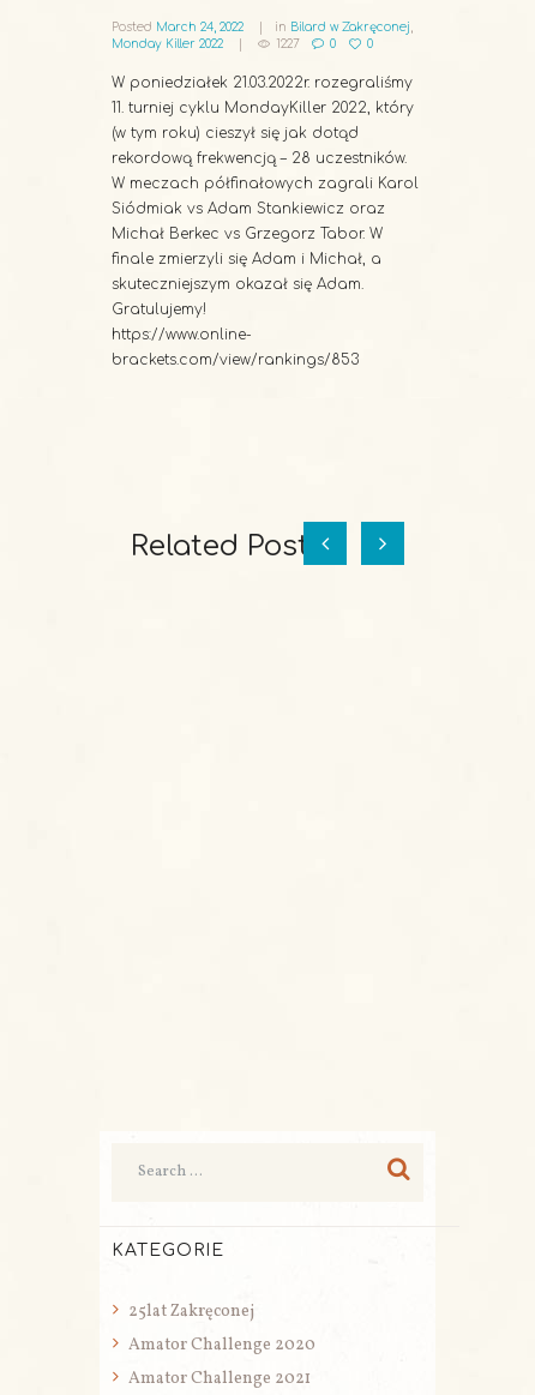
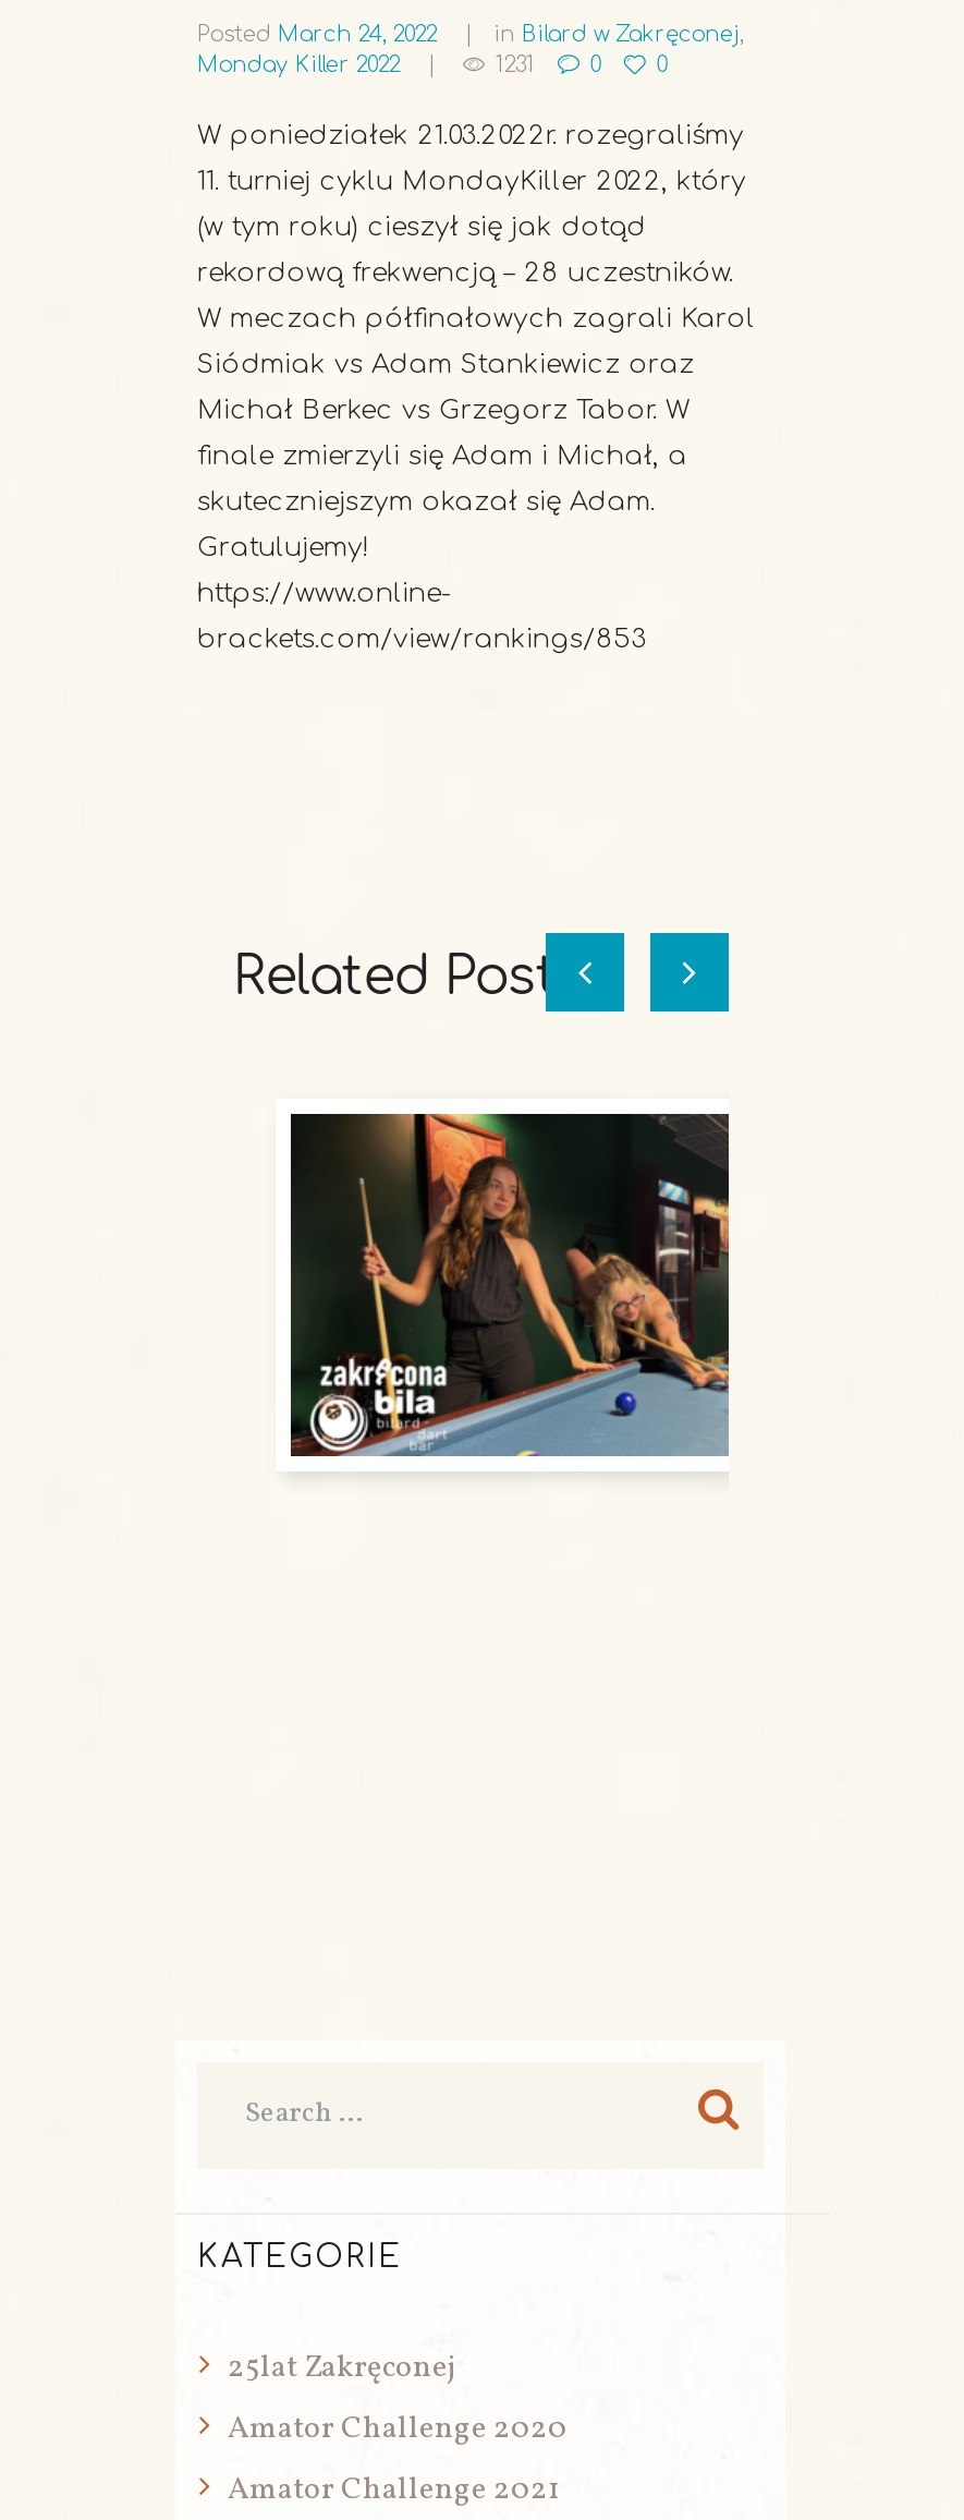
- 1227
+ 1231

+ [image]
